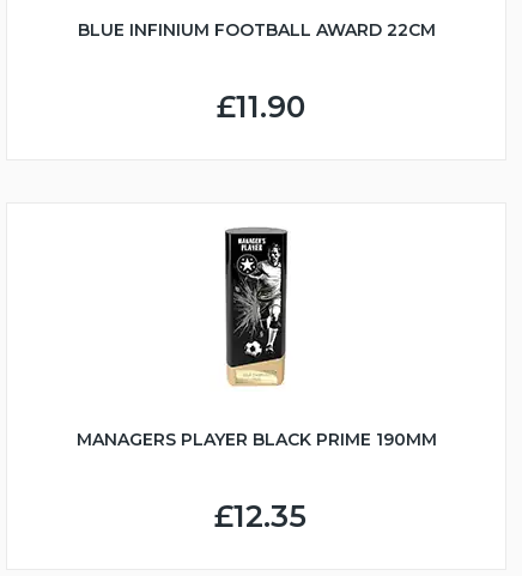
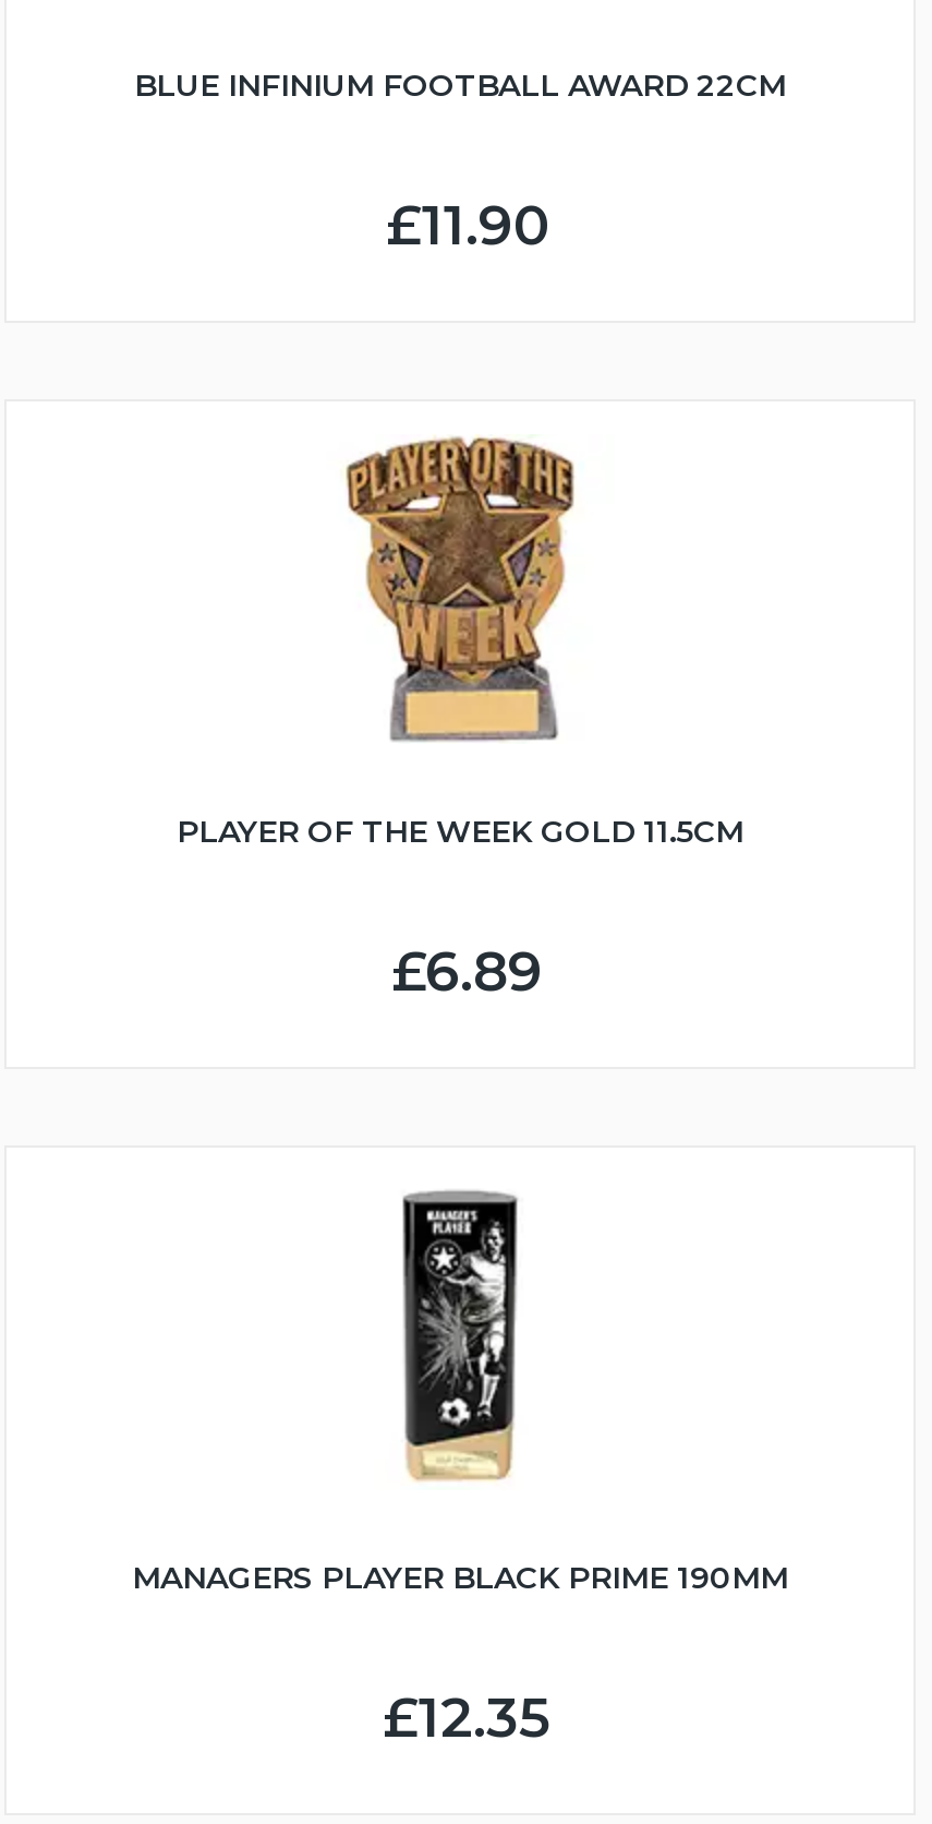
+ [image]
+ PLAYER OF THE WEEK GOLD 11.5CM
+ £6.89
